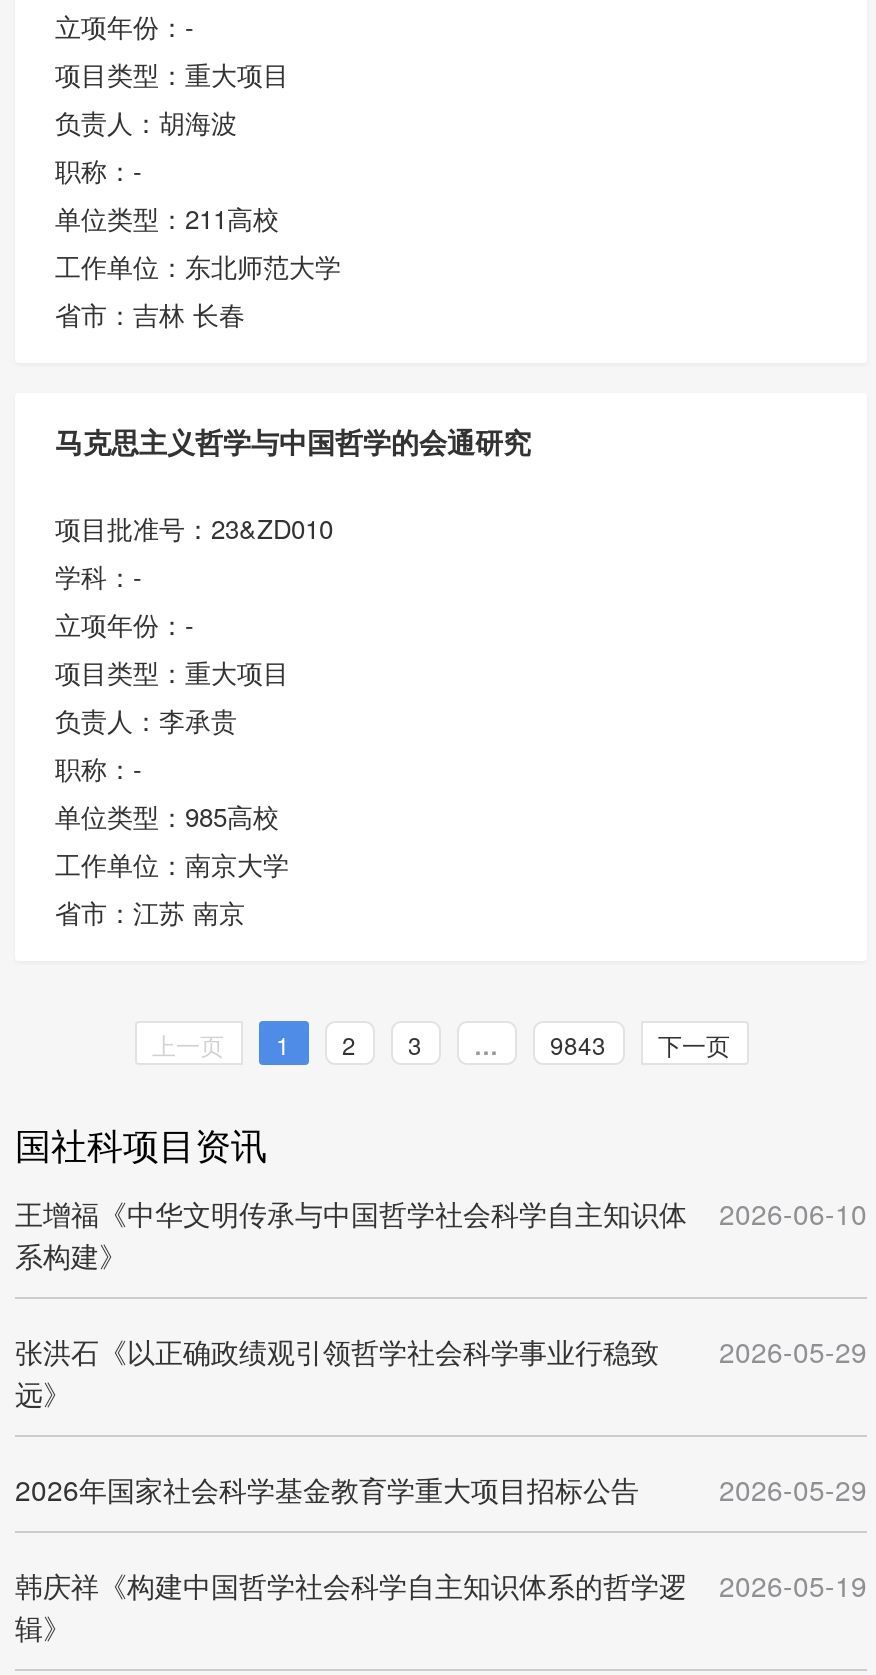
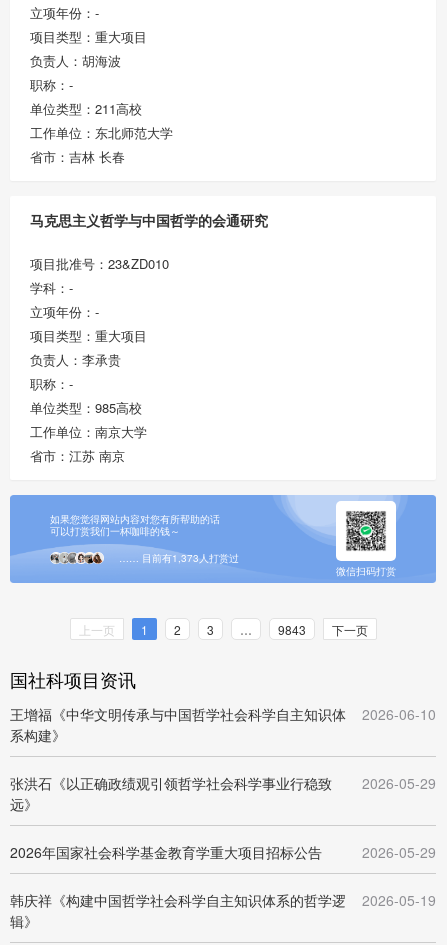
+ [image]
+ 如果您觉得网站内容对您有所帮助的话
+ 可以打赏我们一杯咖啡的钱～
+ …… 目前有1,373人打赏过
+ 微信扫码打赏
